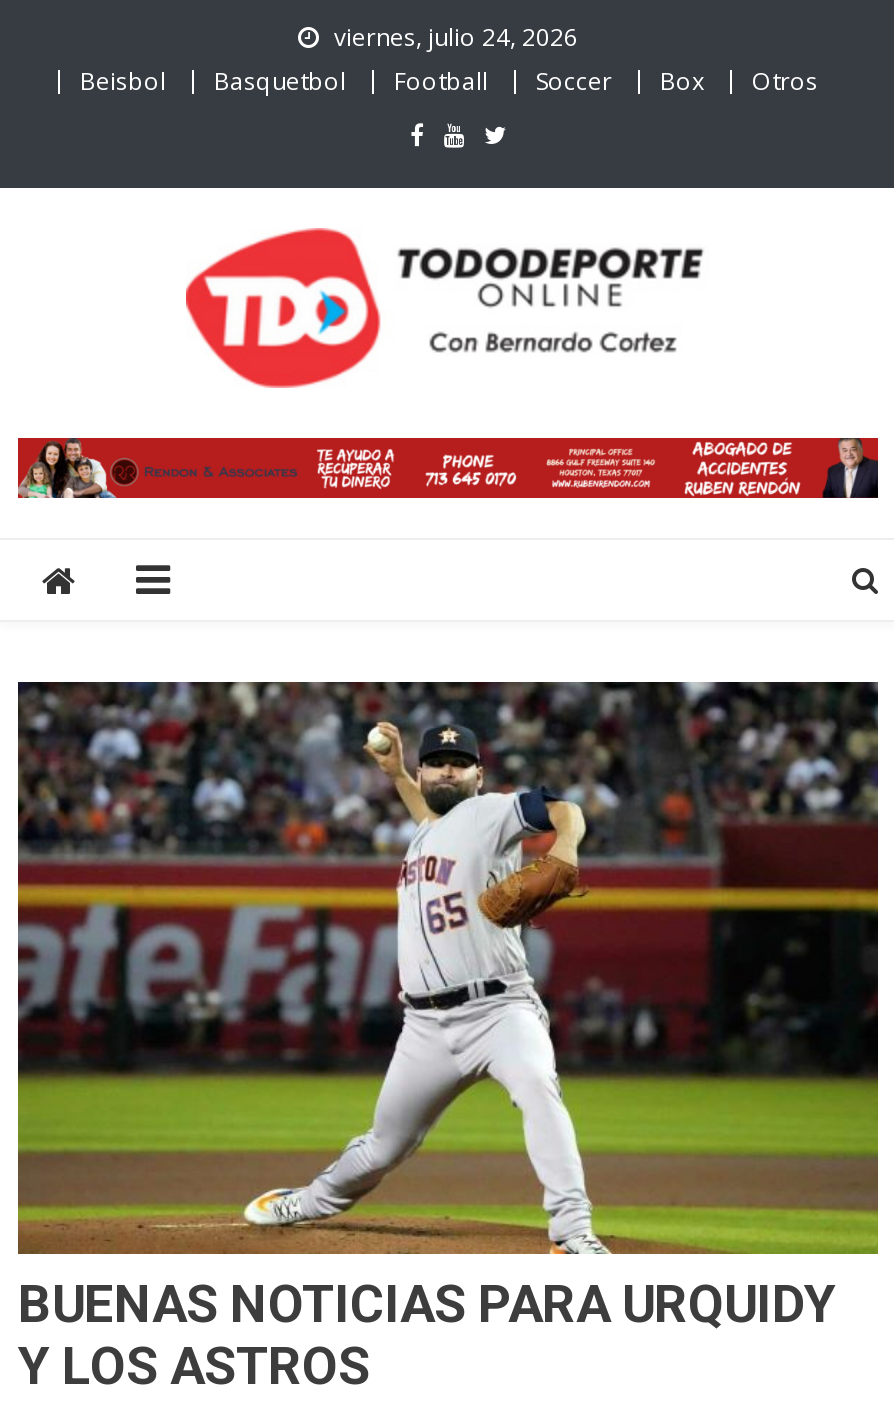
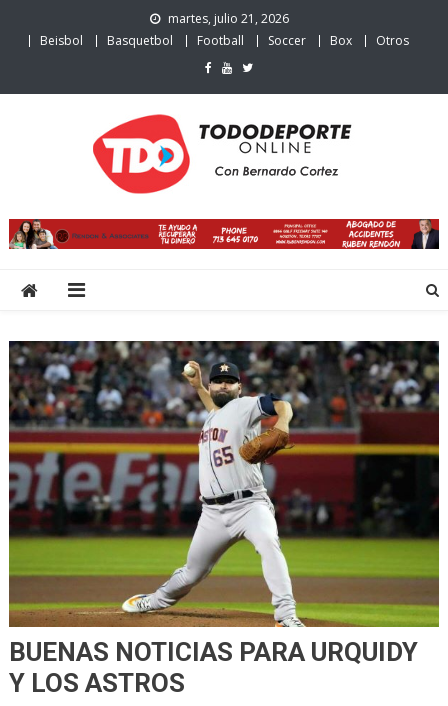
- viernes, julio 24, 2026
+ martes, julio 21, 2026
